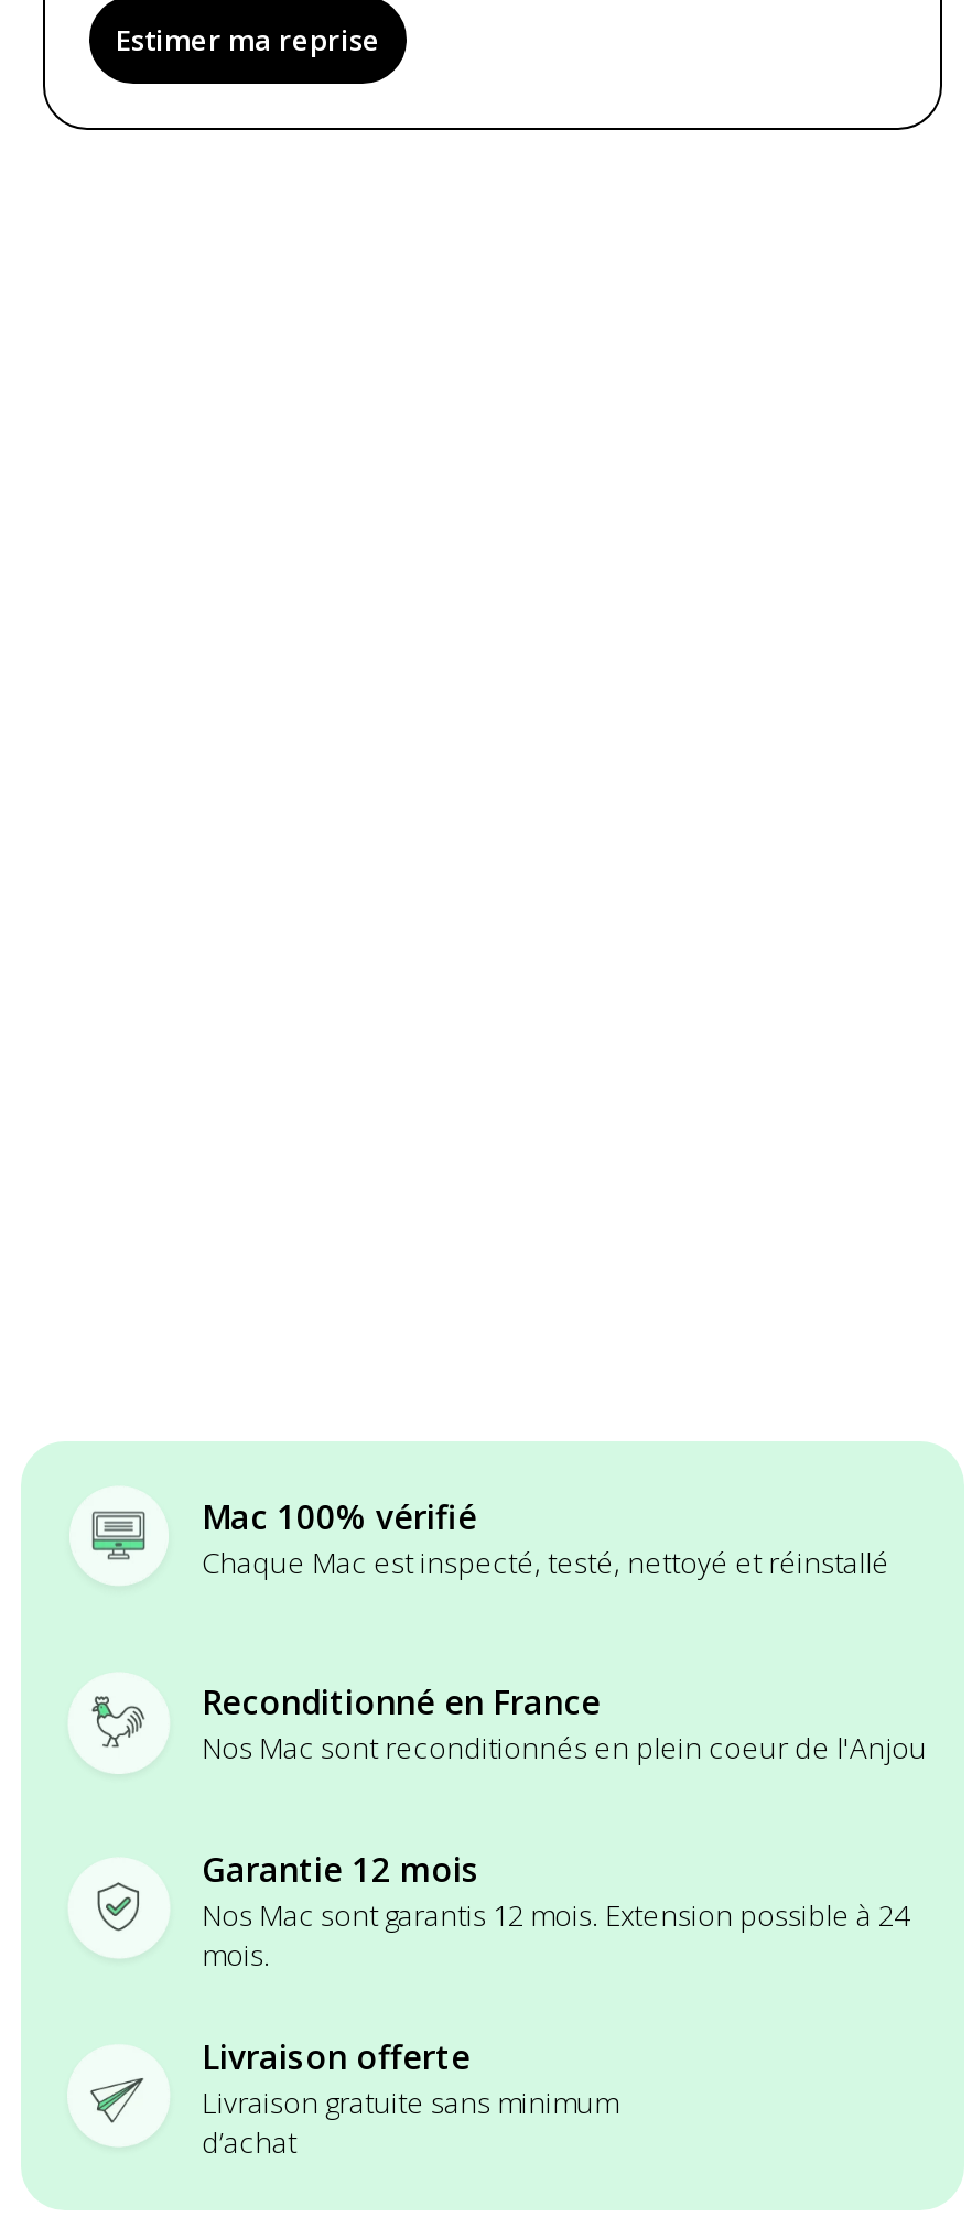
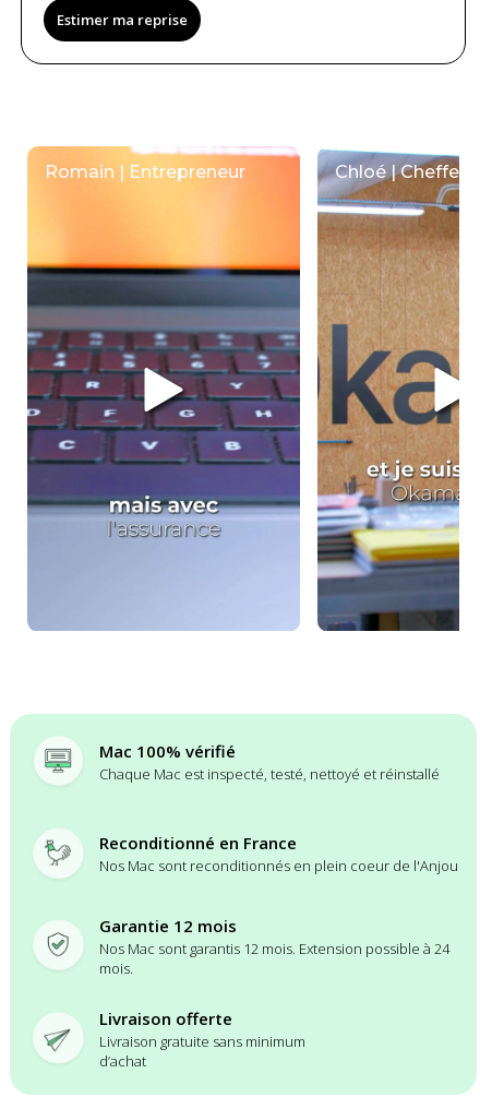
+ [image]

+ [image]
